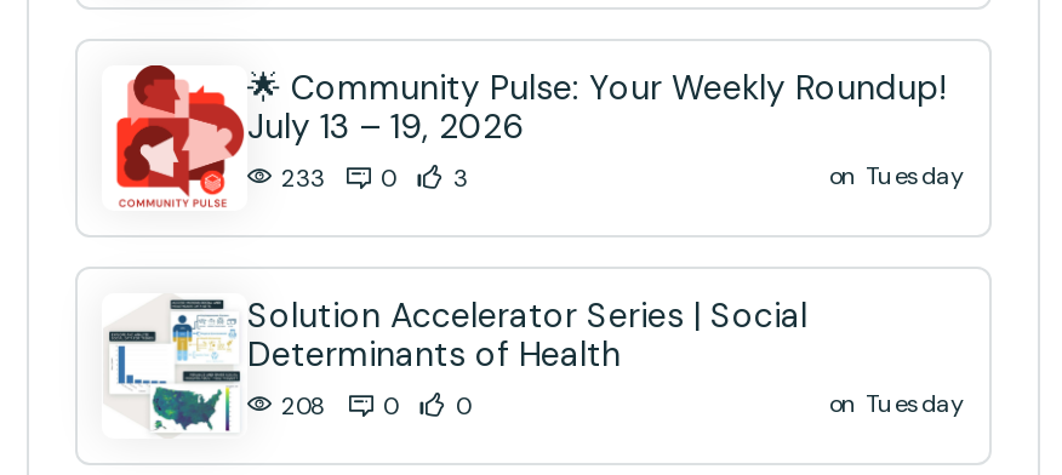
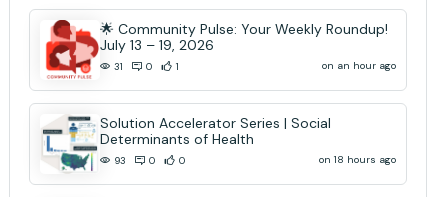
- 233
+ 31

- 3
- on Tuesday
+ 1
+ on an hour ago

- 208
+ 93

- on Tuesday
+ on 18 hours ago
